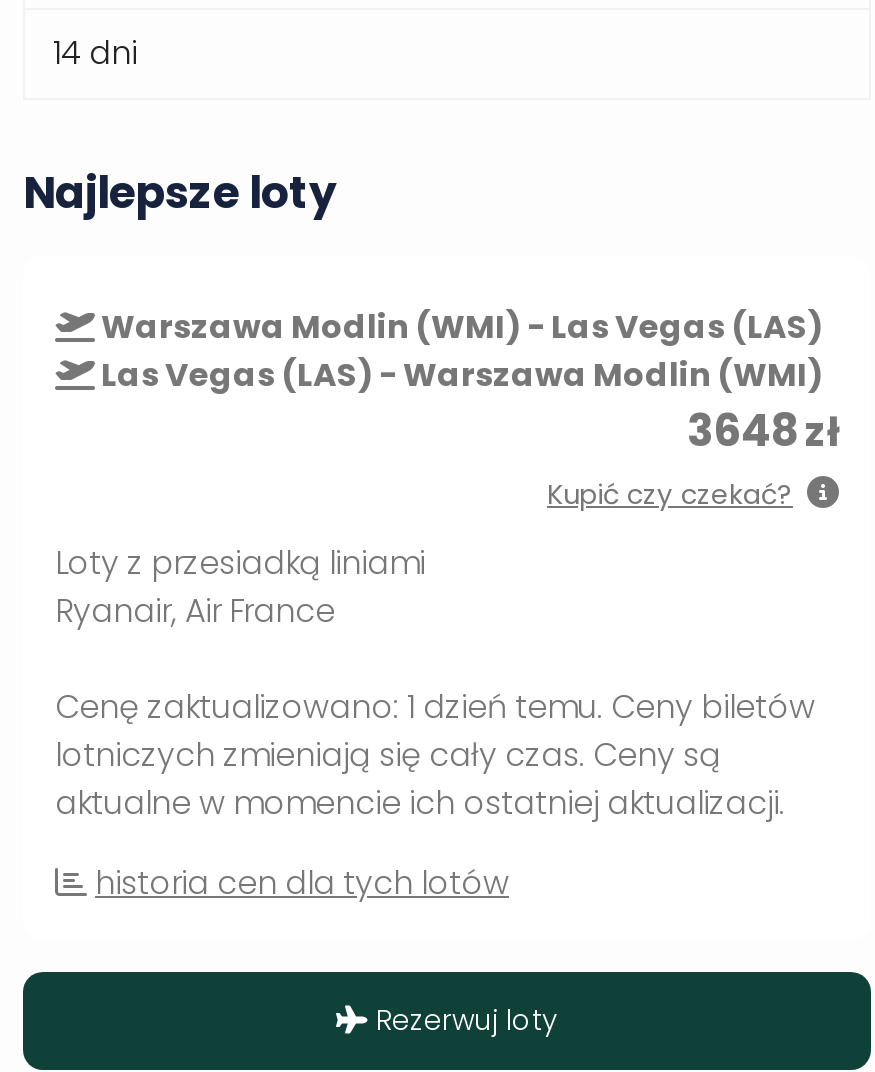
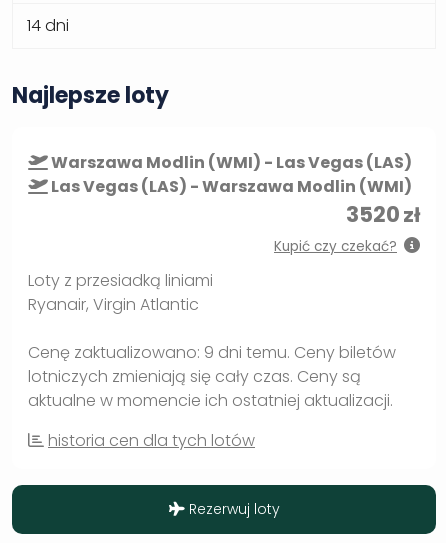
- 3648 zł
+ 3520 zł

- Ryanair, Air France
+ Ryanair, Virgin Atlantic

- Cenę zaktualizowano: 1 dzień temu. Ceny biletów
+ Cenę zaktualizowano: 9 dni temu. Ceny biletów
